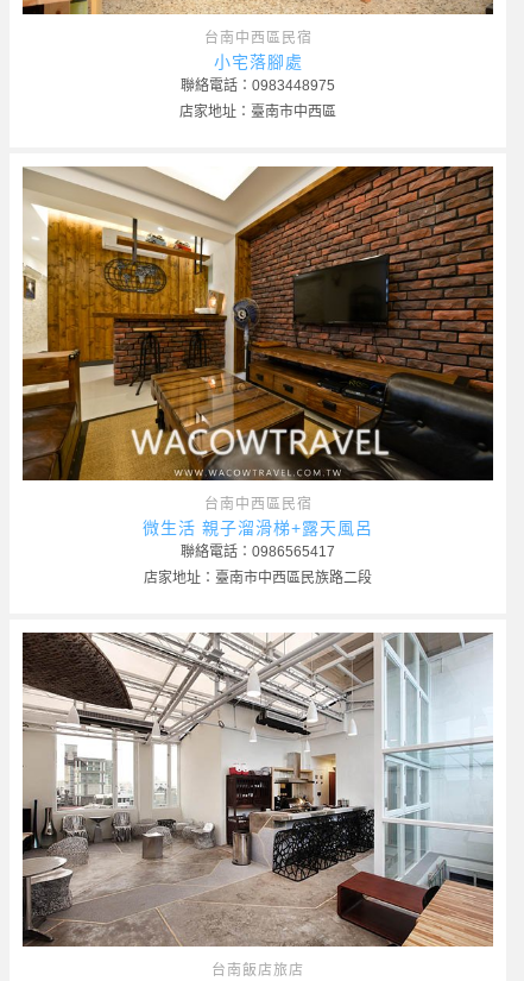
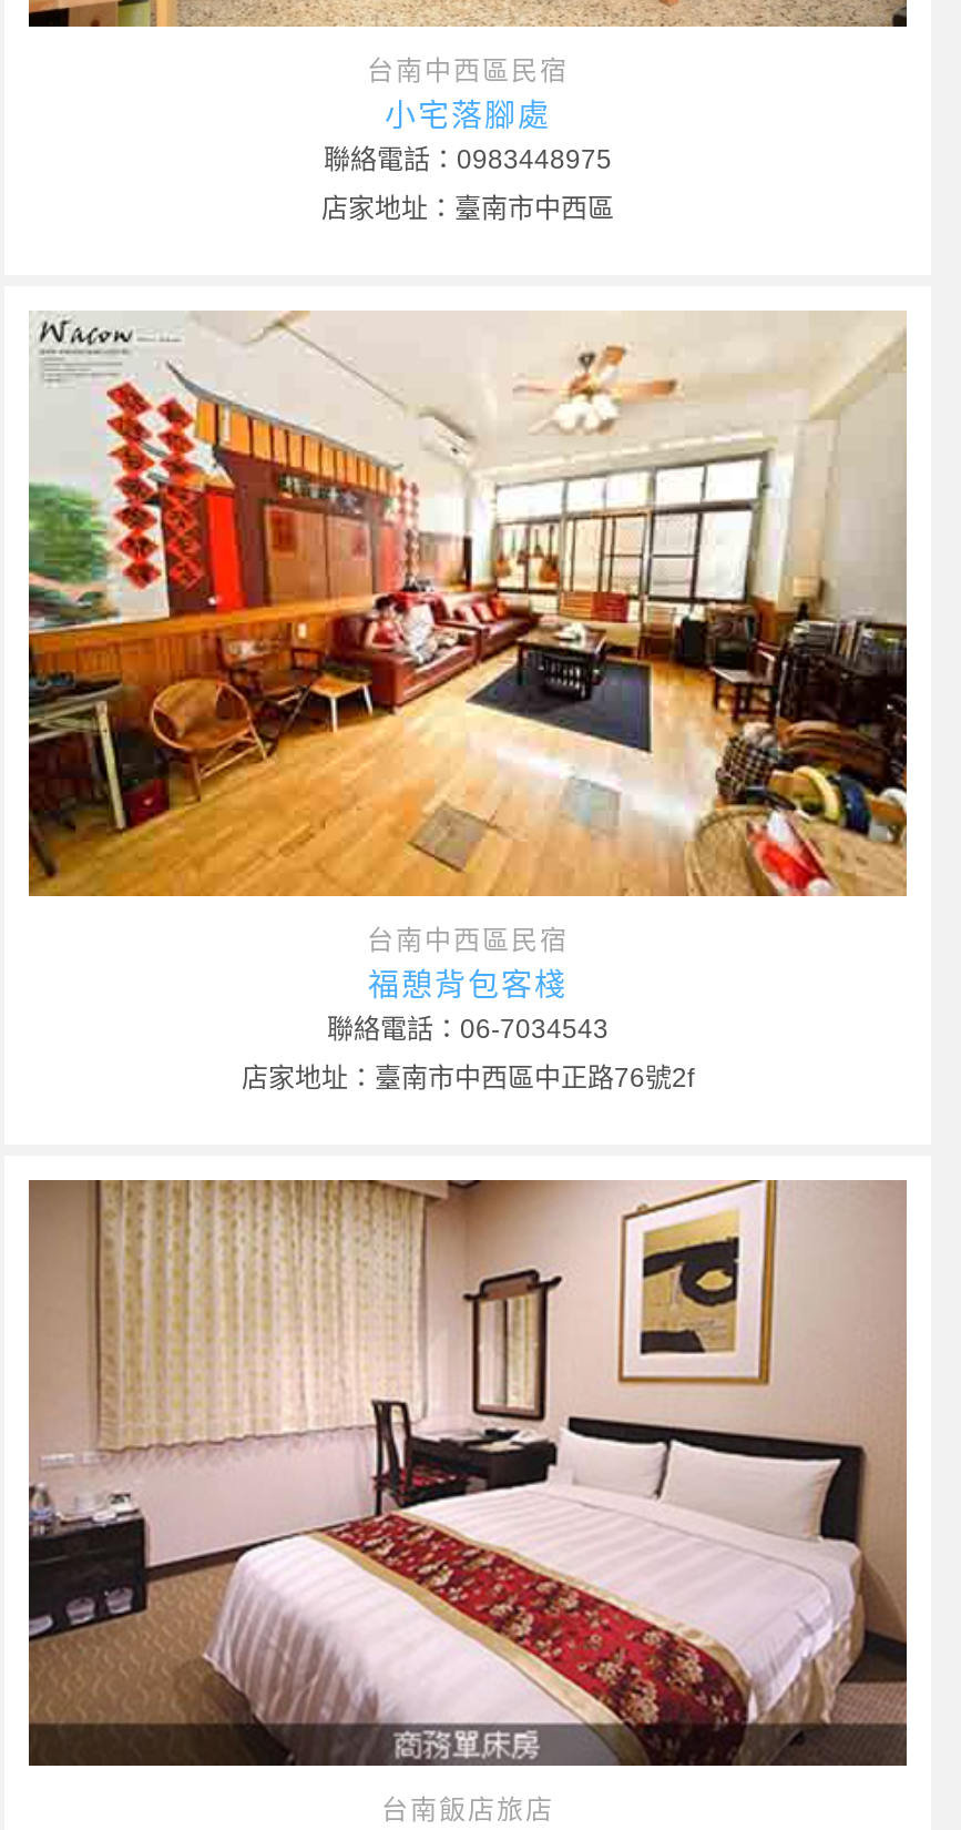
- [image]
- 微生活 親子溜滑梯+露天風呂
- 聯絡電話：0986565417
+ [image]
+ 福憩背包客棧
+ 聯絡電話：06-7034543

- 店家地址：臺南市中西區民族路二段
+ 店家地址：臺南市中西區中正路76號2f

- [image]
+ [image]
